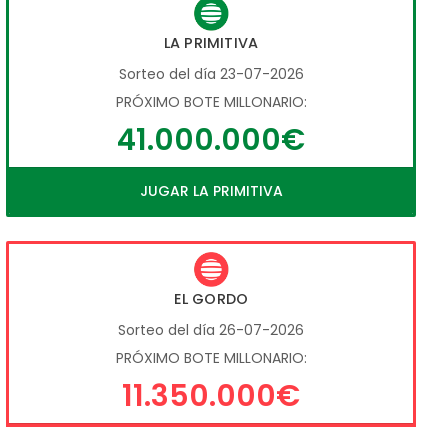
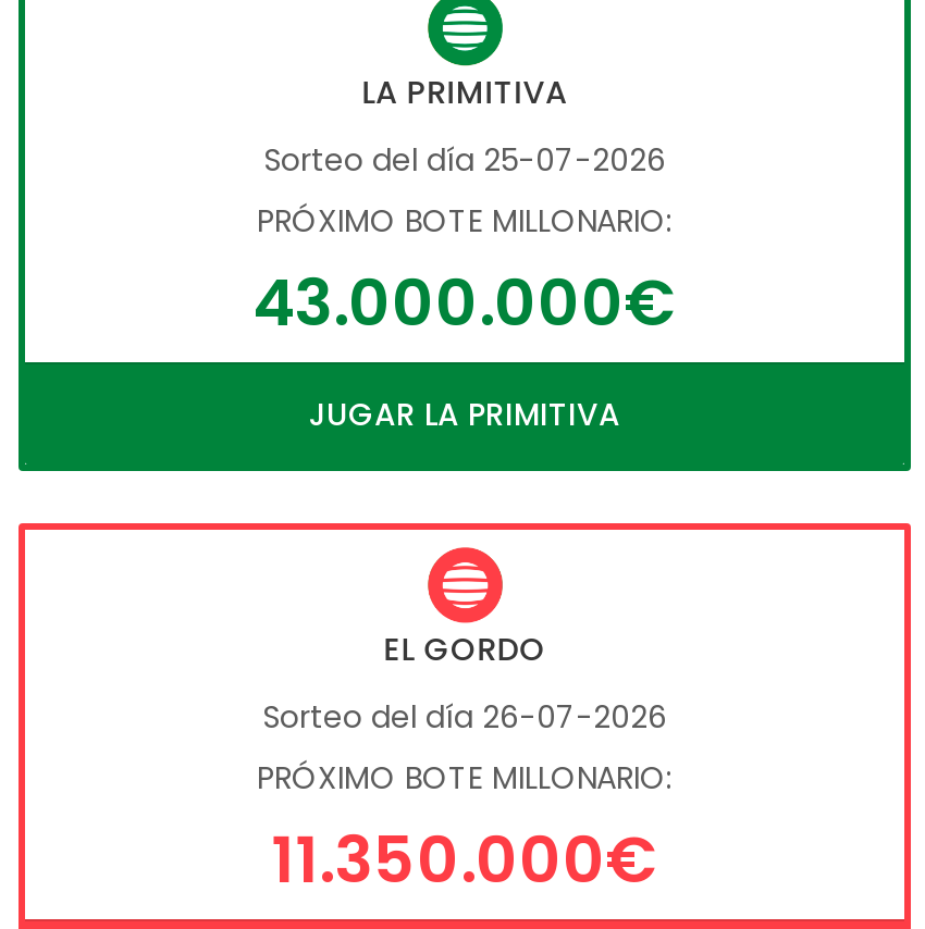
- Sorteo del día 23-07-2026
+ Sorteo del día 25-07-2026

- 41.000.000€
+ 43.000.000€
